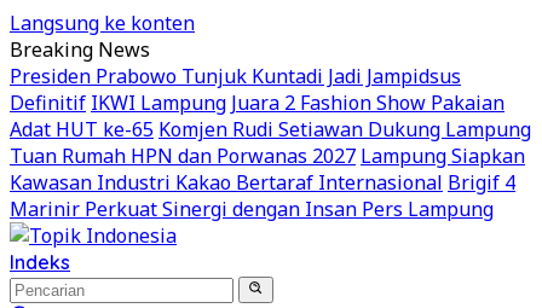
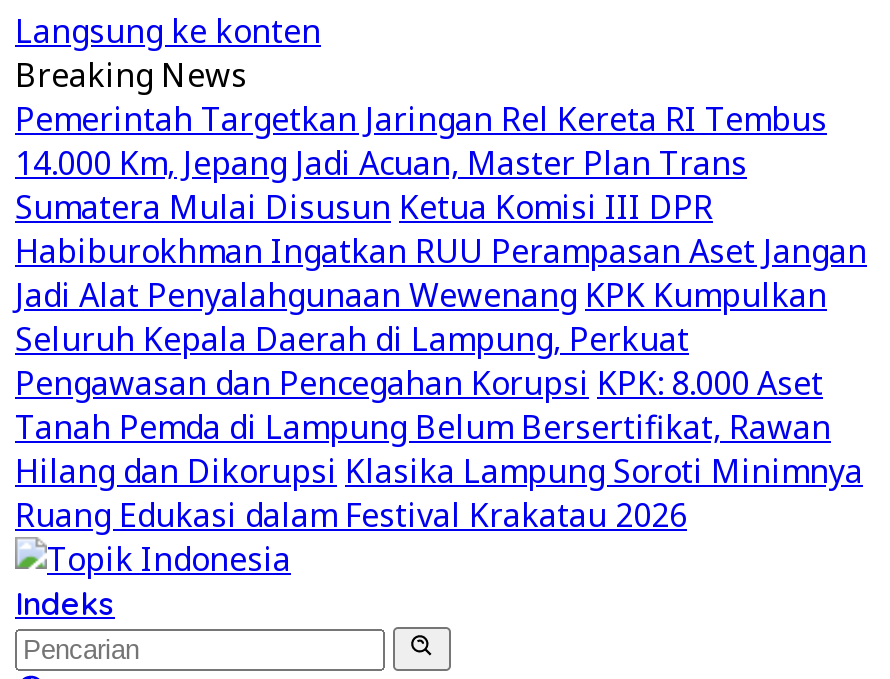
- Presiden Prabowo Tunjuk Kuntadi Jadi Jampidsus
- Definitif IKWI Lampung Juara 2 Fashion Show Pakaian
- Adat HUT ke-65 Komjen Rudi Setiawan Dukung Lampung
- Tuan Rumah HPN dan Porwanas 2027 Lampung Siapkan
- Kawasan Industri Kakao Bertaraf Internasional Brigif 4
- Marinir Perkuat Sinergi dengan Insan Pers Lampung
+ Pemerintah Targetkan Jaringan Rel Kereta RI Tembus
+ 14.000 Km, Jepang Jadi Acuan, Master Plan Trans
+ Sumatera Mulai Disusun Ketua Komisi III DPR
+ Habiburokhman Ingatkan RUU Perampasan Aset Jangan
+ Jadi Alat Penyalahgunaan Wewenang KPK Kumpulkan
+ Seluruh Kepala Daerah di Lampung, Perkuat
+ Pengawasan dan Pencegahan Korupsi KPK: 8.000 Aset
+ Tanah Pemda di Lampung Belum Bersertifikat, Rawan
+ Hilang dan Dikorupsi Klasika Lampung Soroti Minimnya
+ Ruang Edukasi dalam Festival Krakatau 2026
